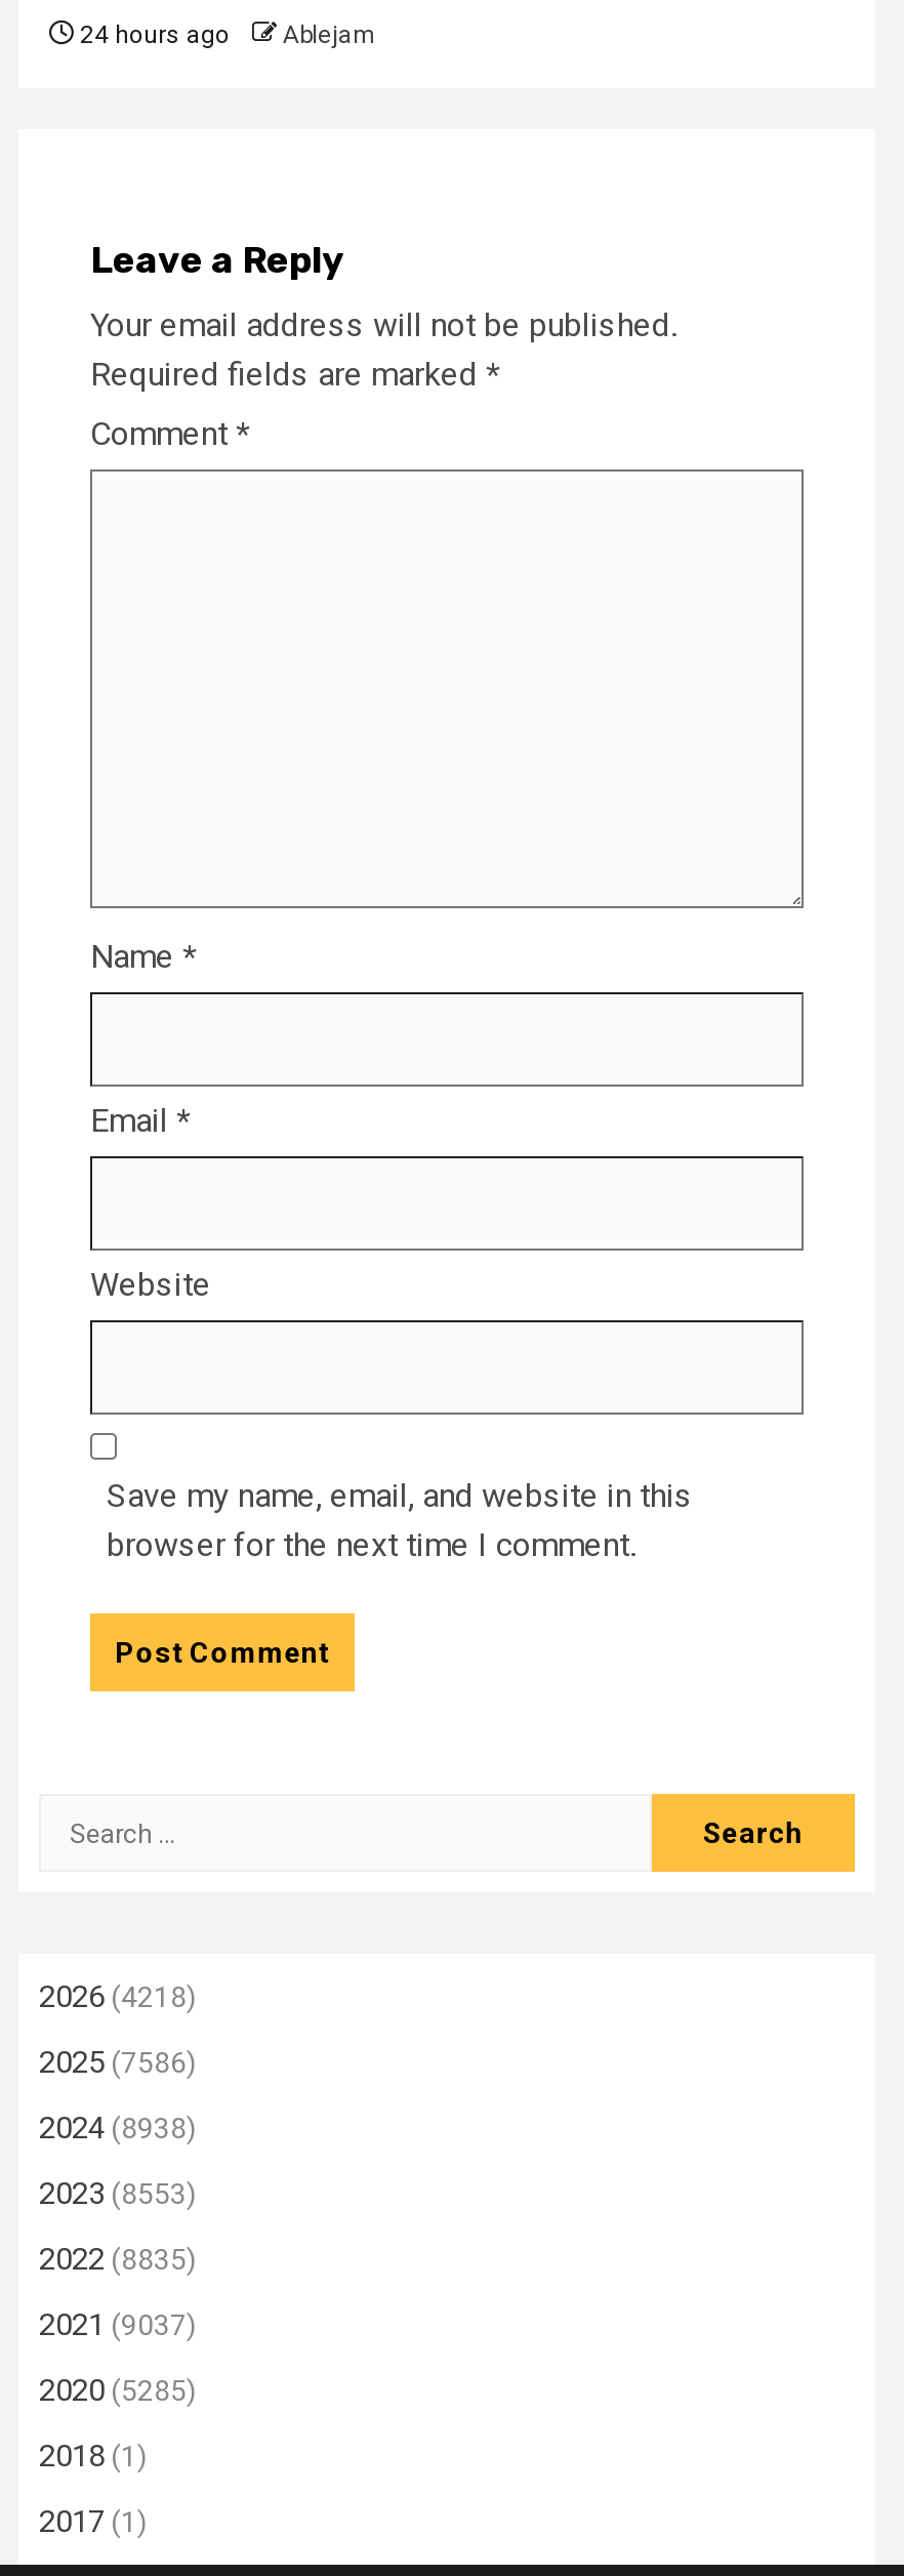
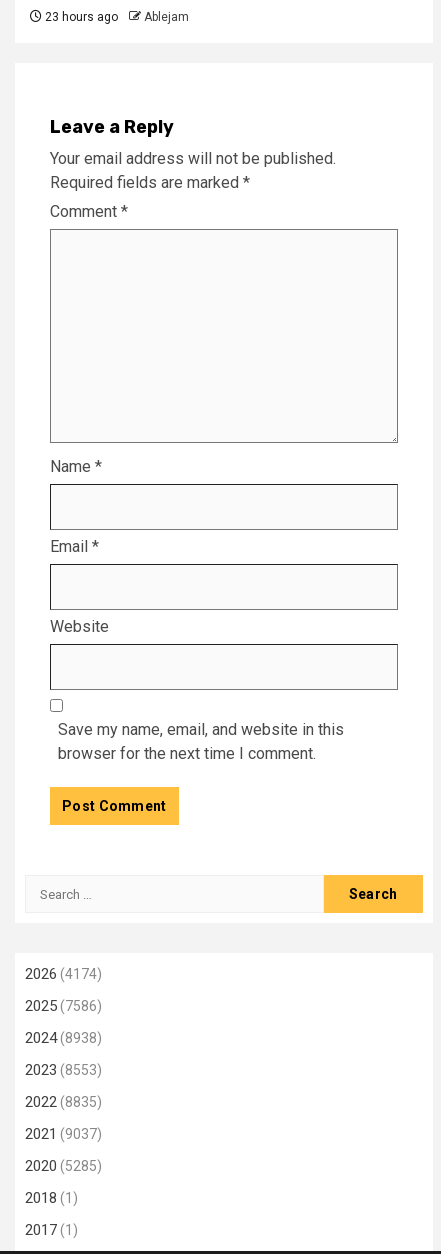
- 24 hours ago Ablejam
+ 23 hours ago Ablejam

- 2026 (4218)
+ 2026 (4174)
